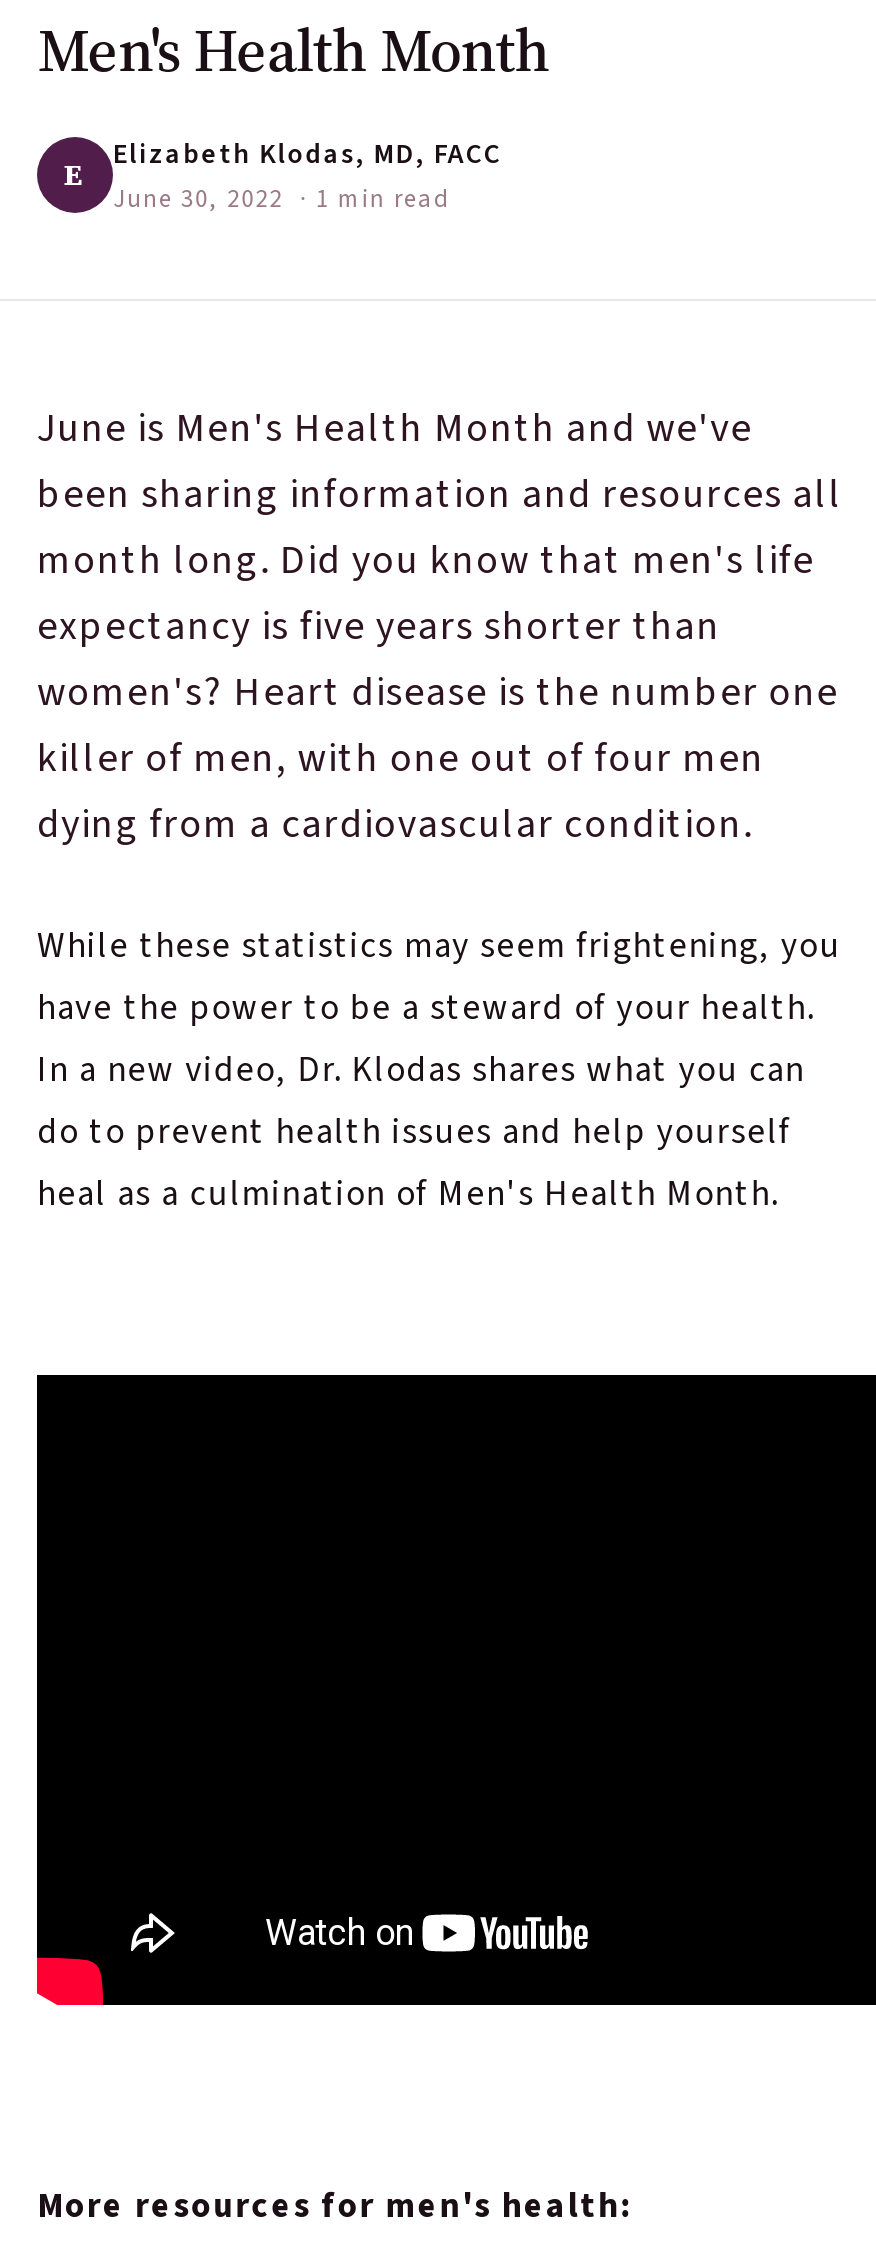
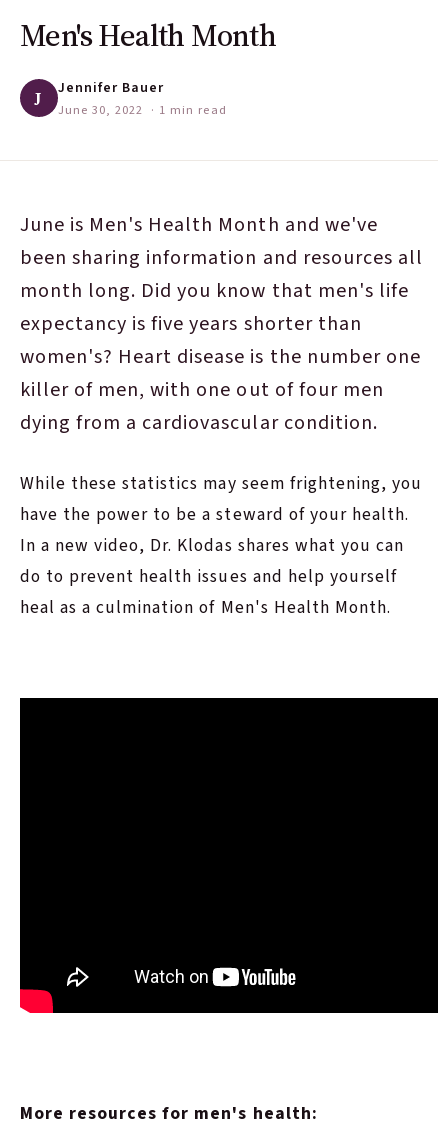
- E
- Elizabeth Klodas, MD, FACC
+ J
+ Jennifer Bauer
